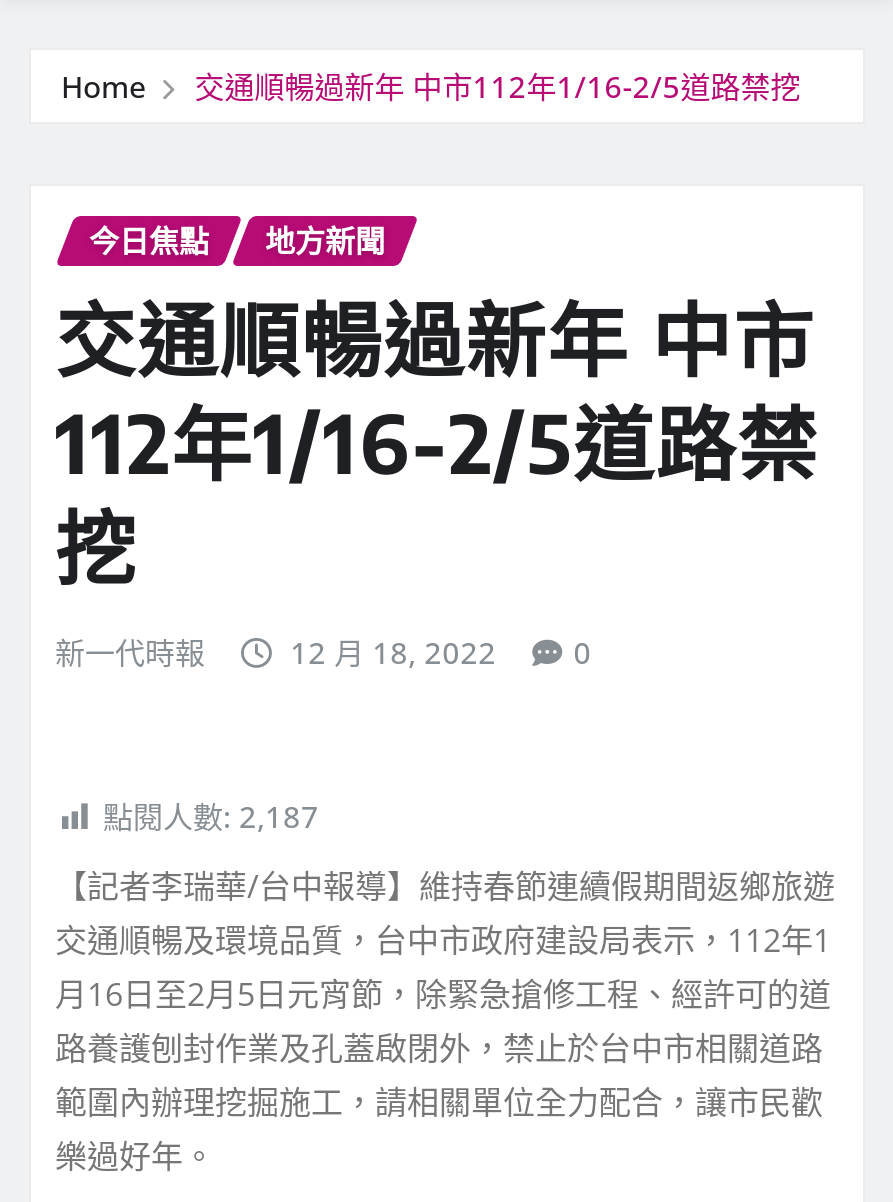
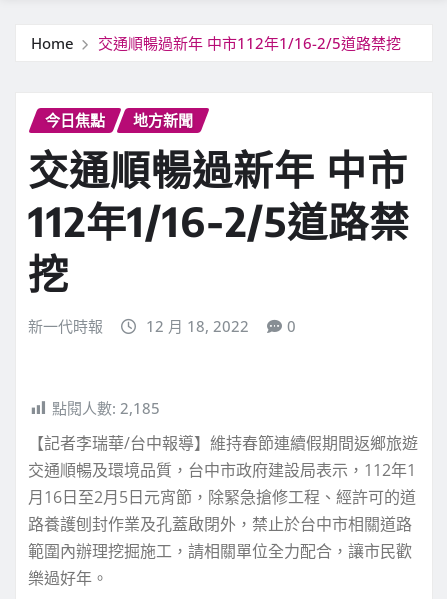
- 點閱人數: 2,187
+ 點閱人數: 2,185
